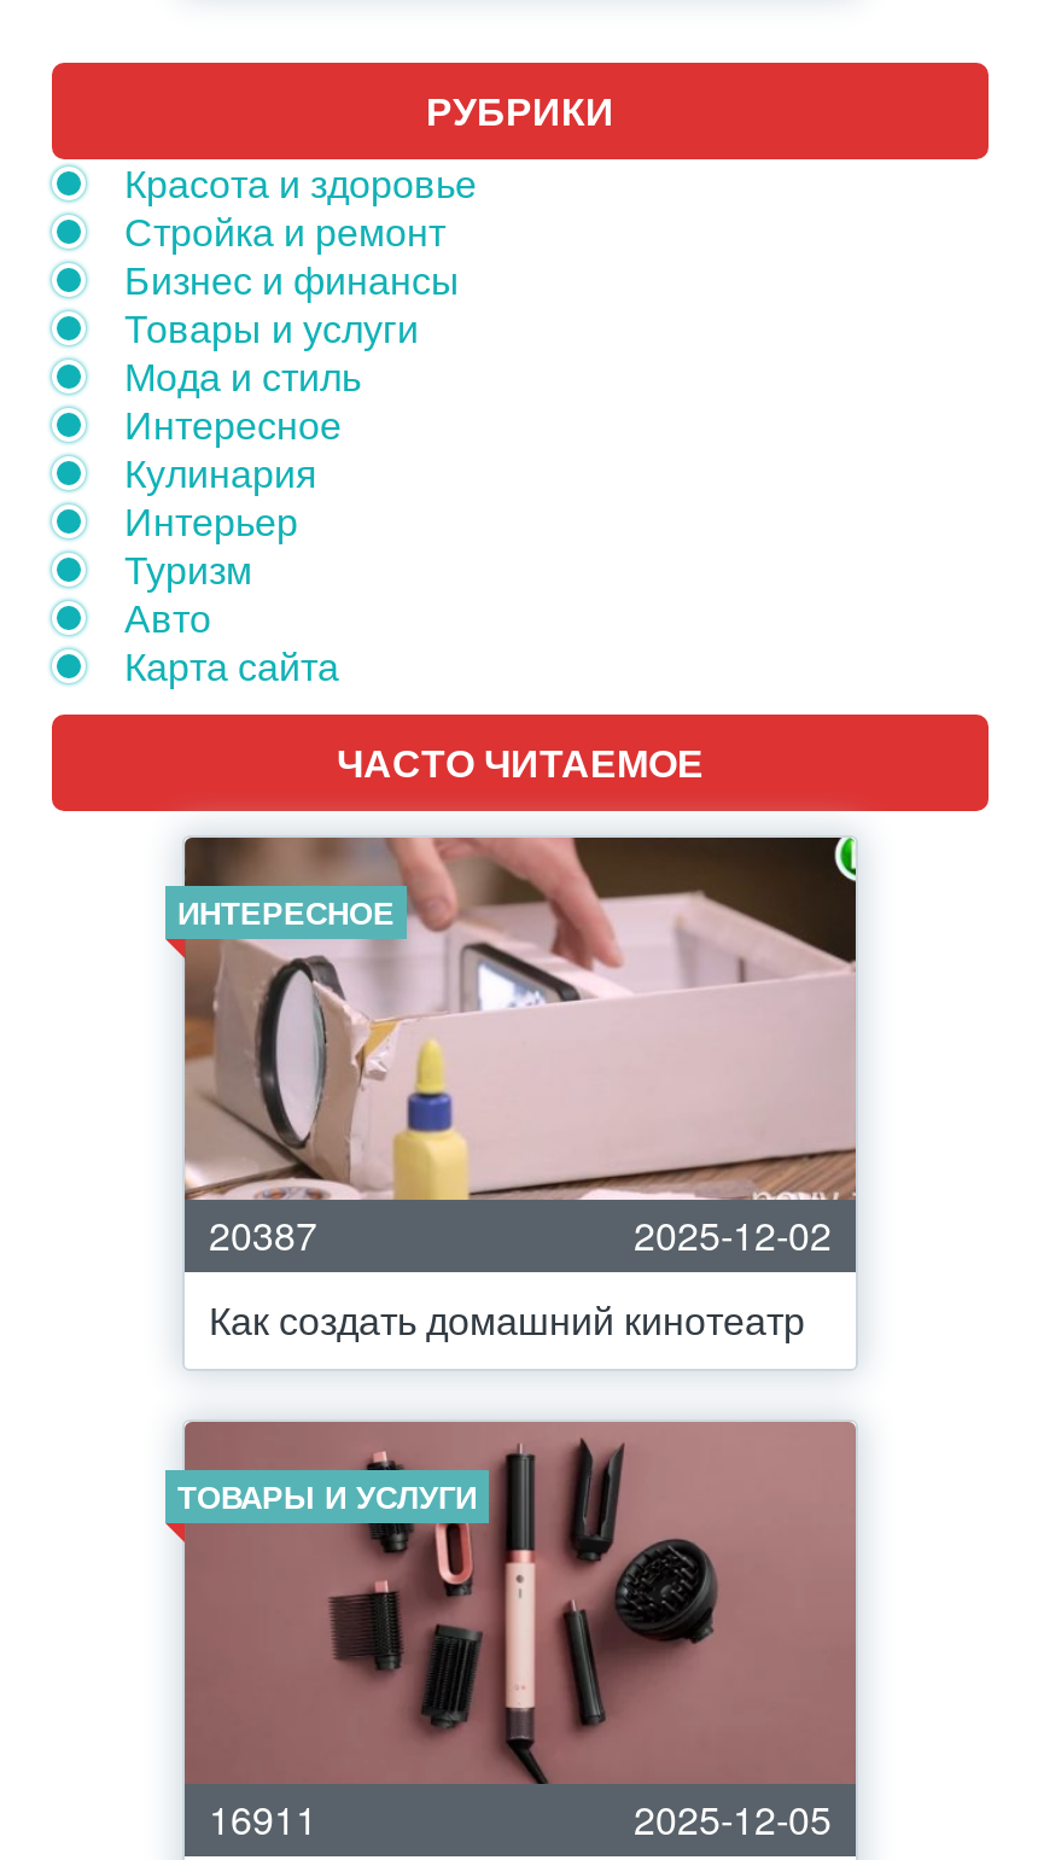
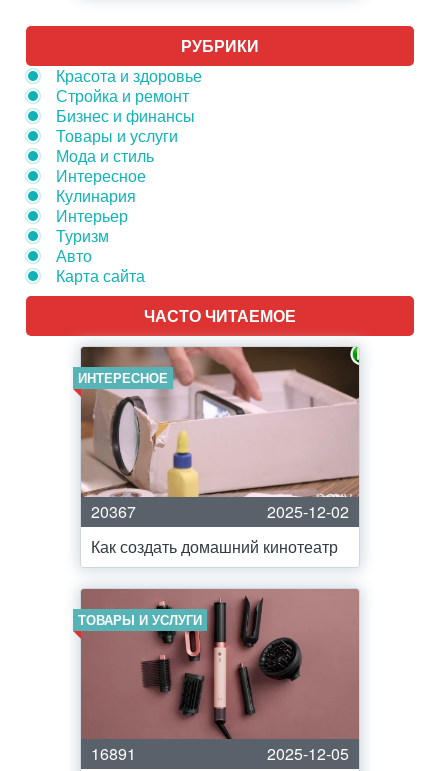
- 20387
+ 20367

- 16911
+ 16891
